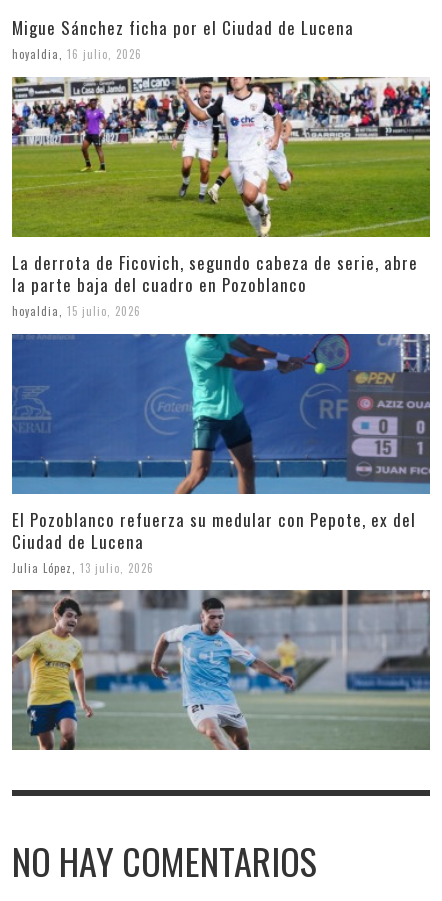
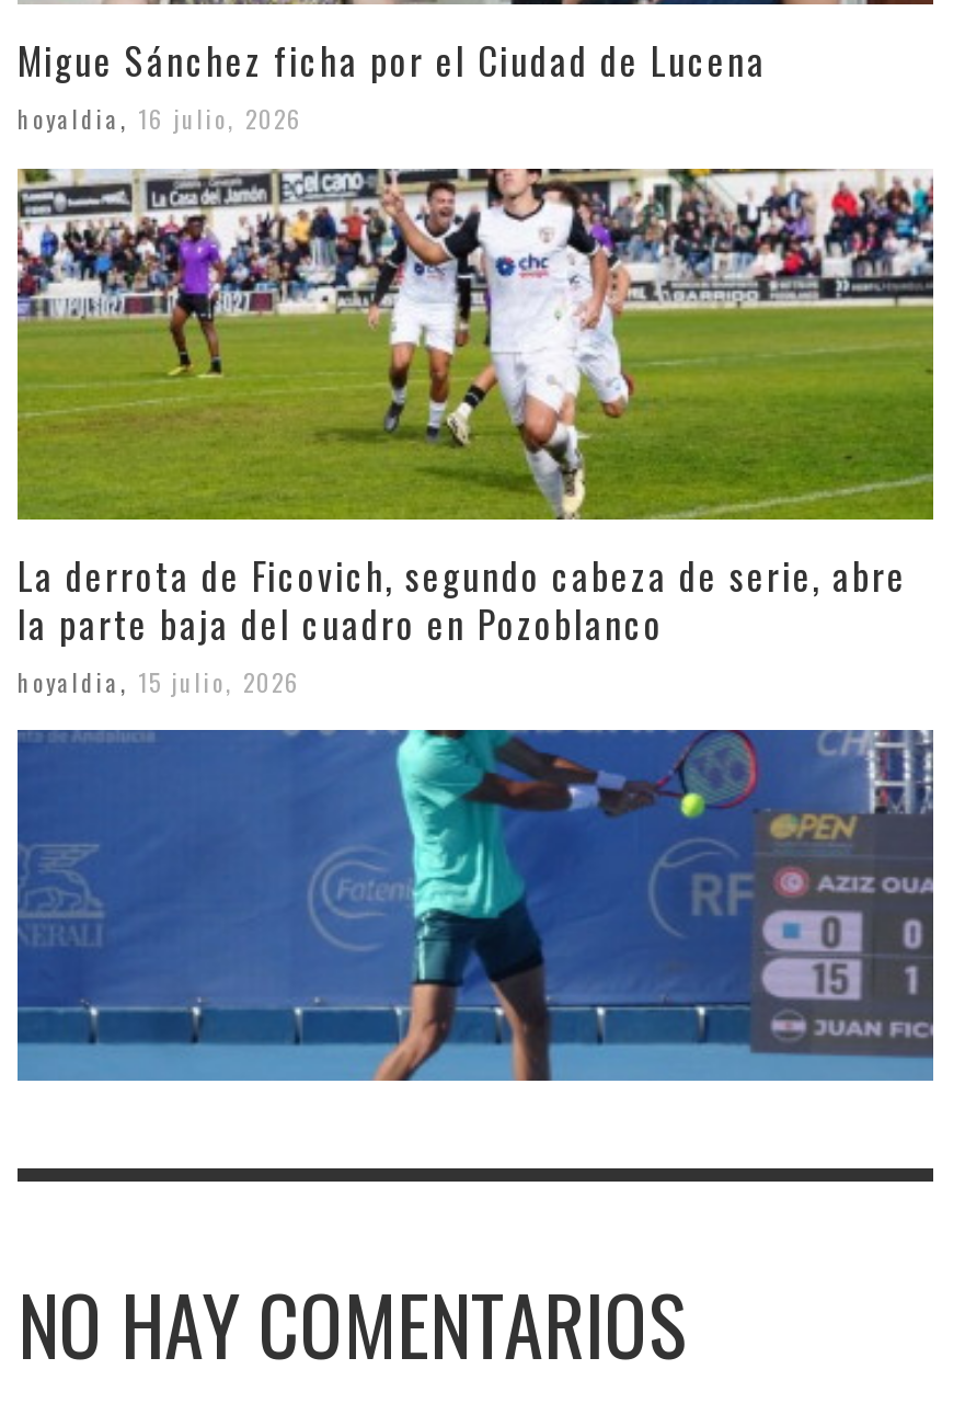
- El Pozoblanco refuerza su medular con Pepote, ex del
- Ciudad de Lucena
- Julia López, 13 julio, 2026

- [image]
